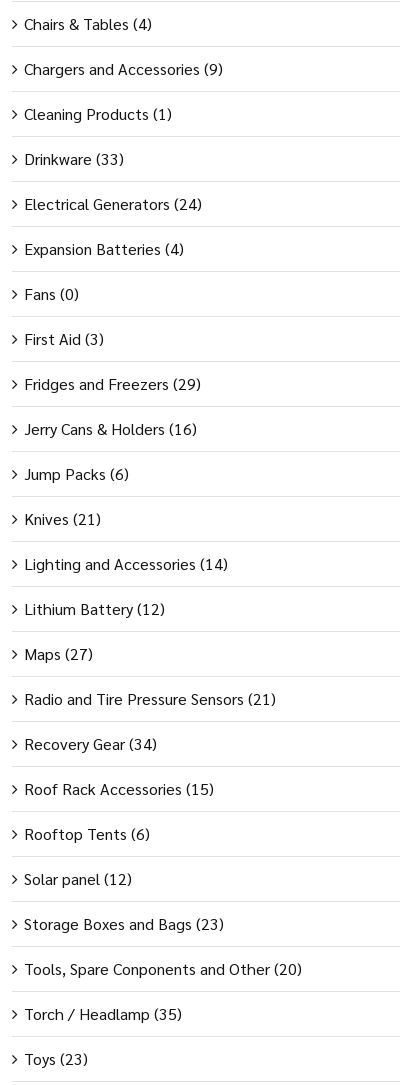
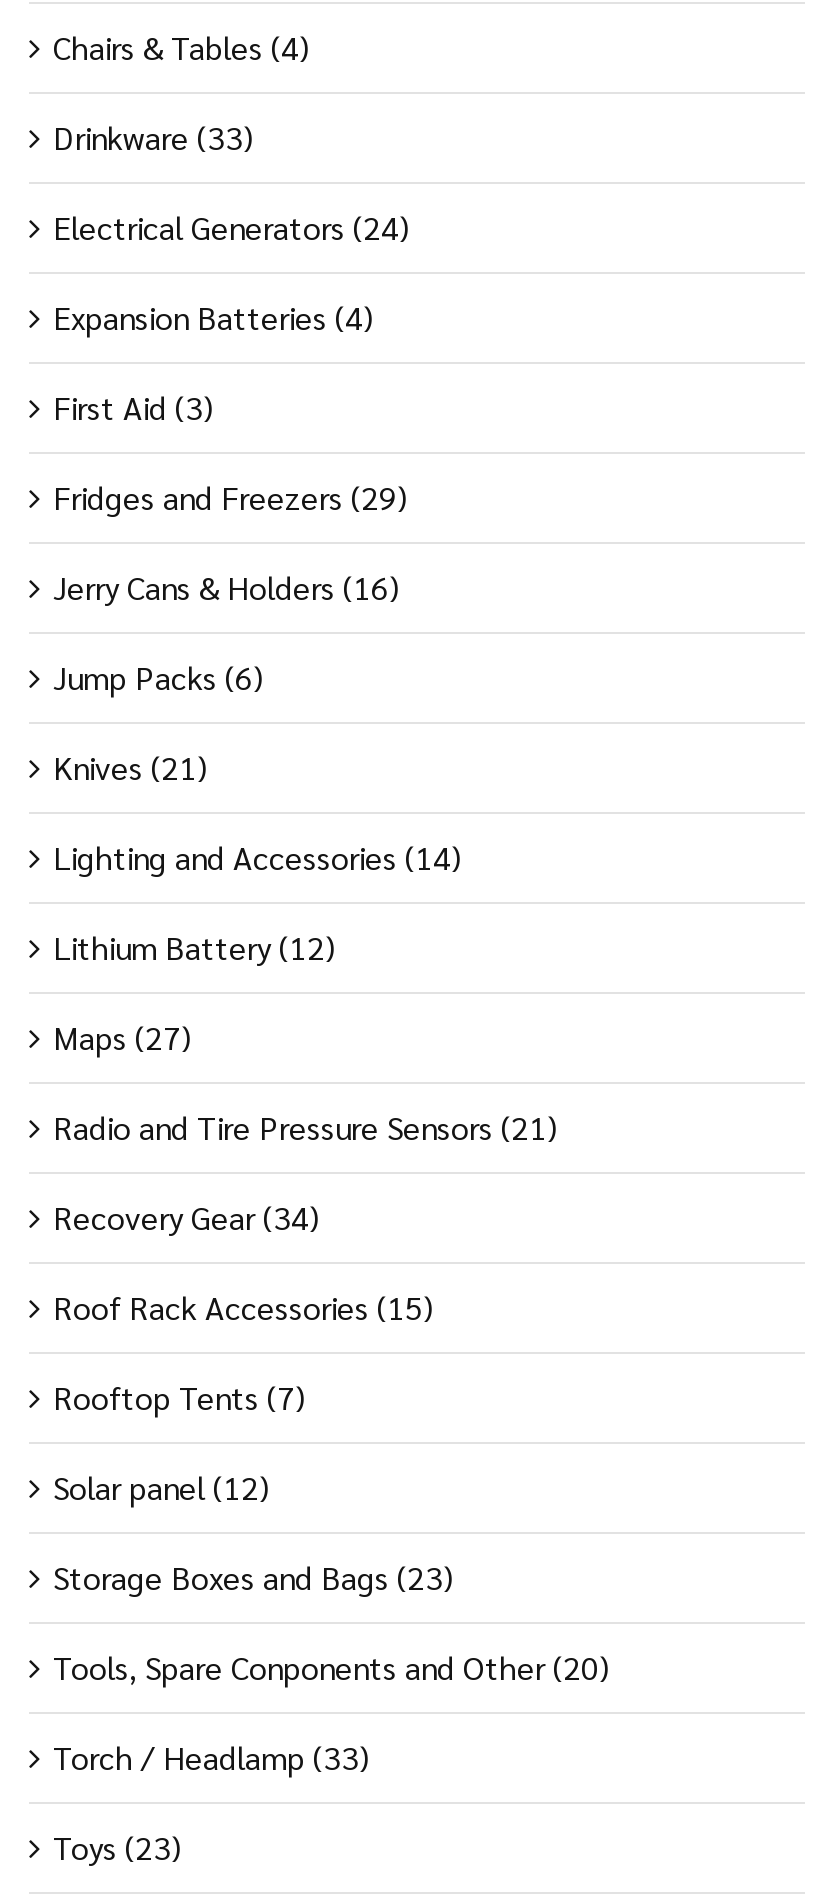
- Chargers and Accessories (9)
- Cleaning Products (1)

- Fans (0)

- Rooftop Tents (6)
+ Rooftop Tents (7)

- Torch / Headlamp (35)
+ Torch / Headlamp (33)
